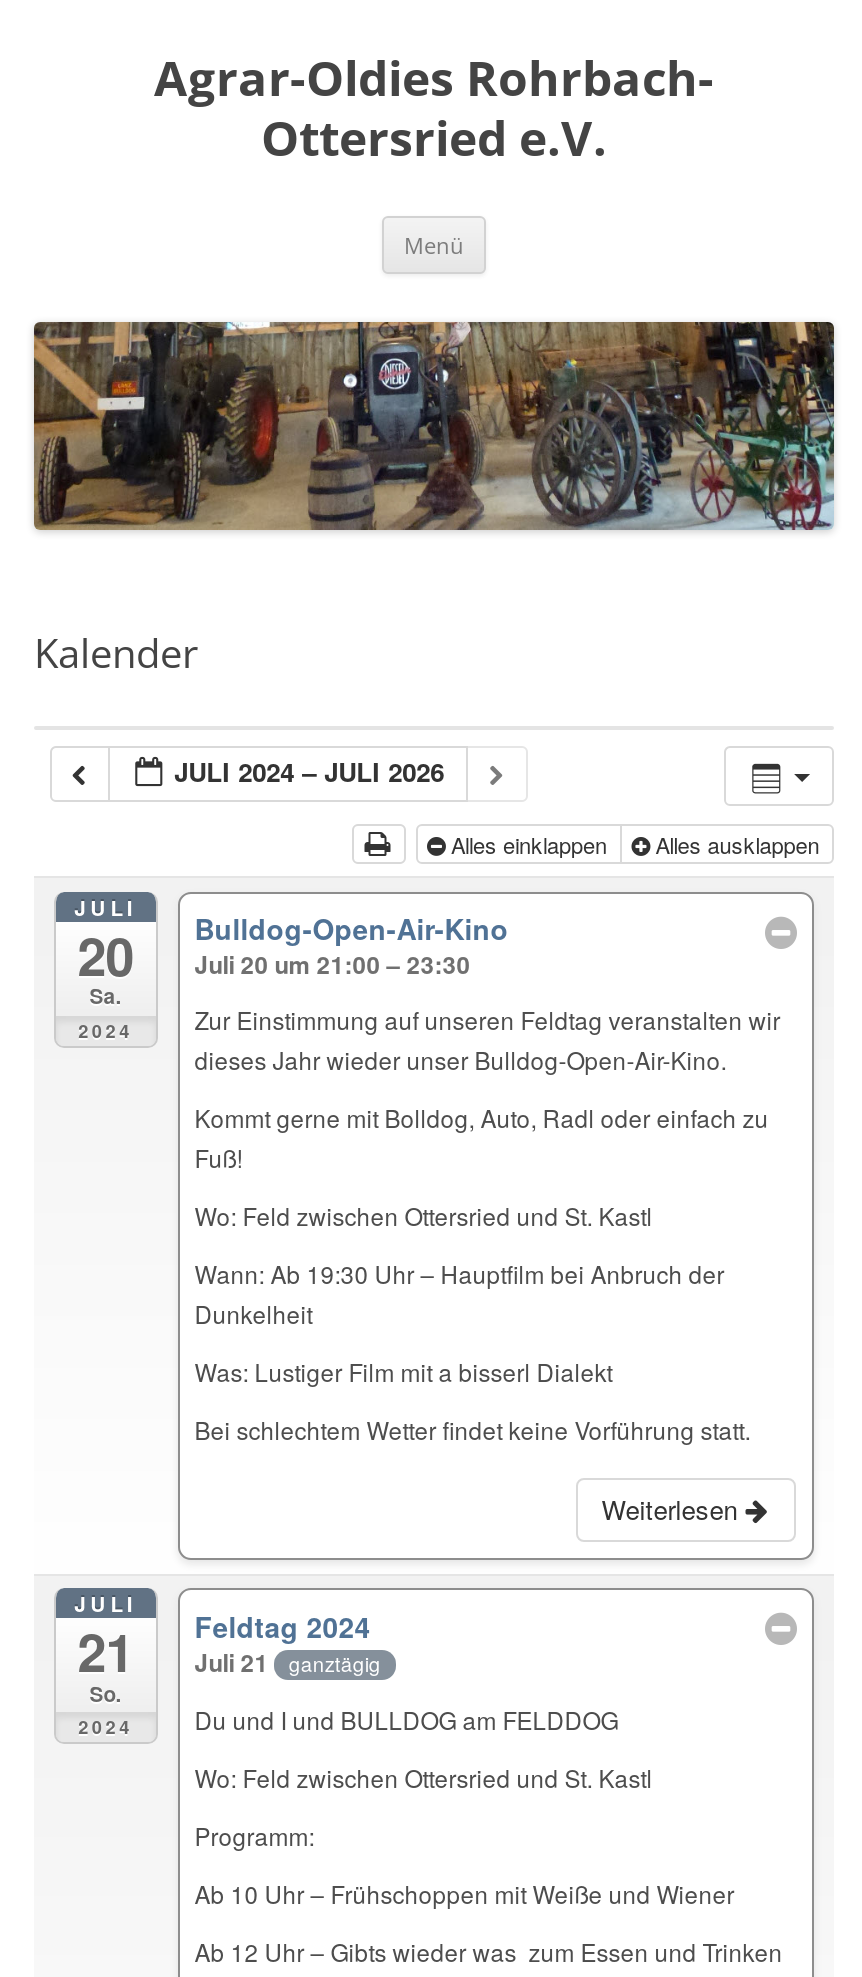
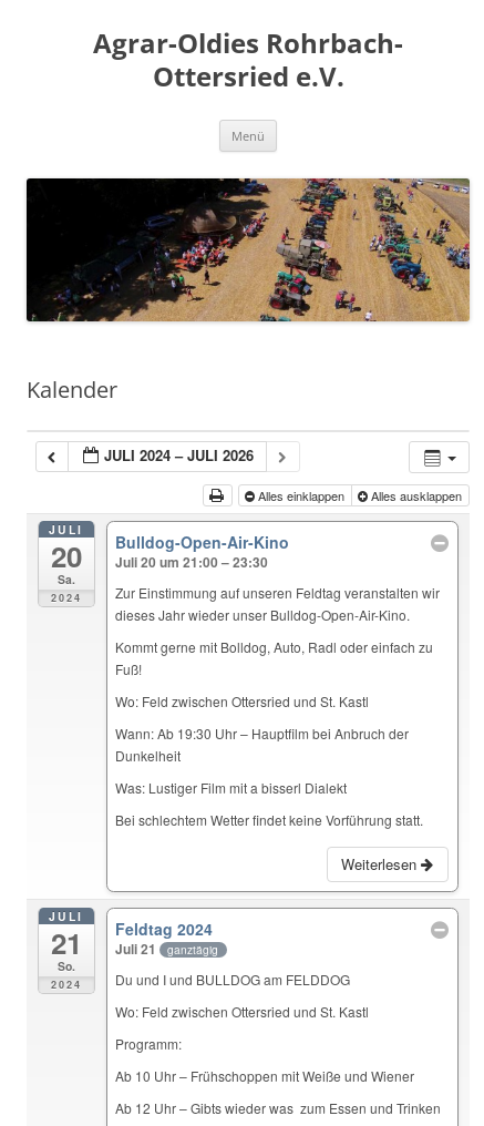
- [image]
+ [image]
